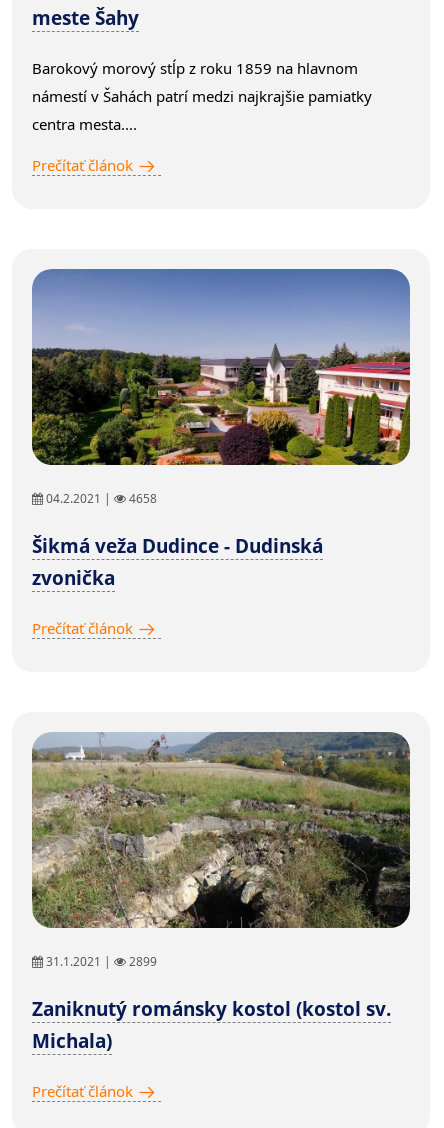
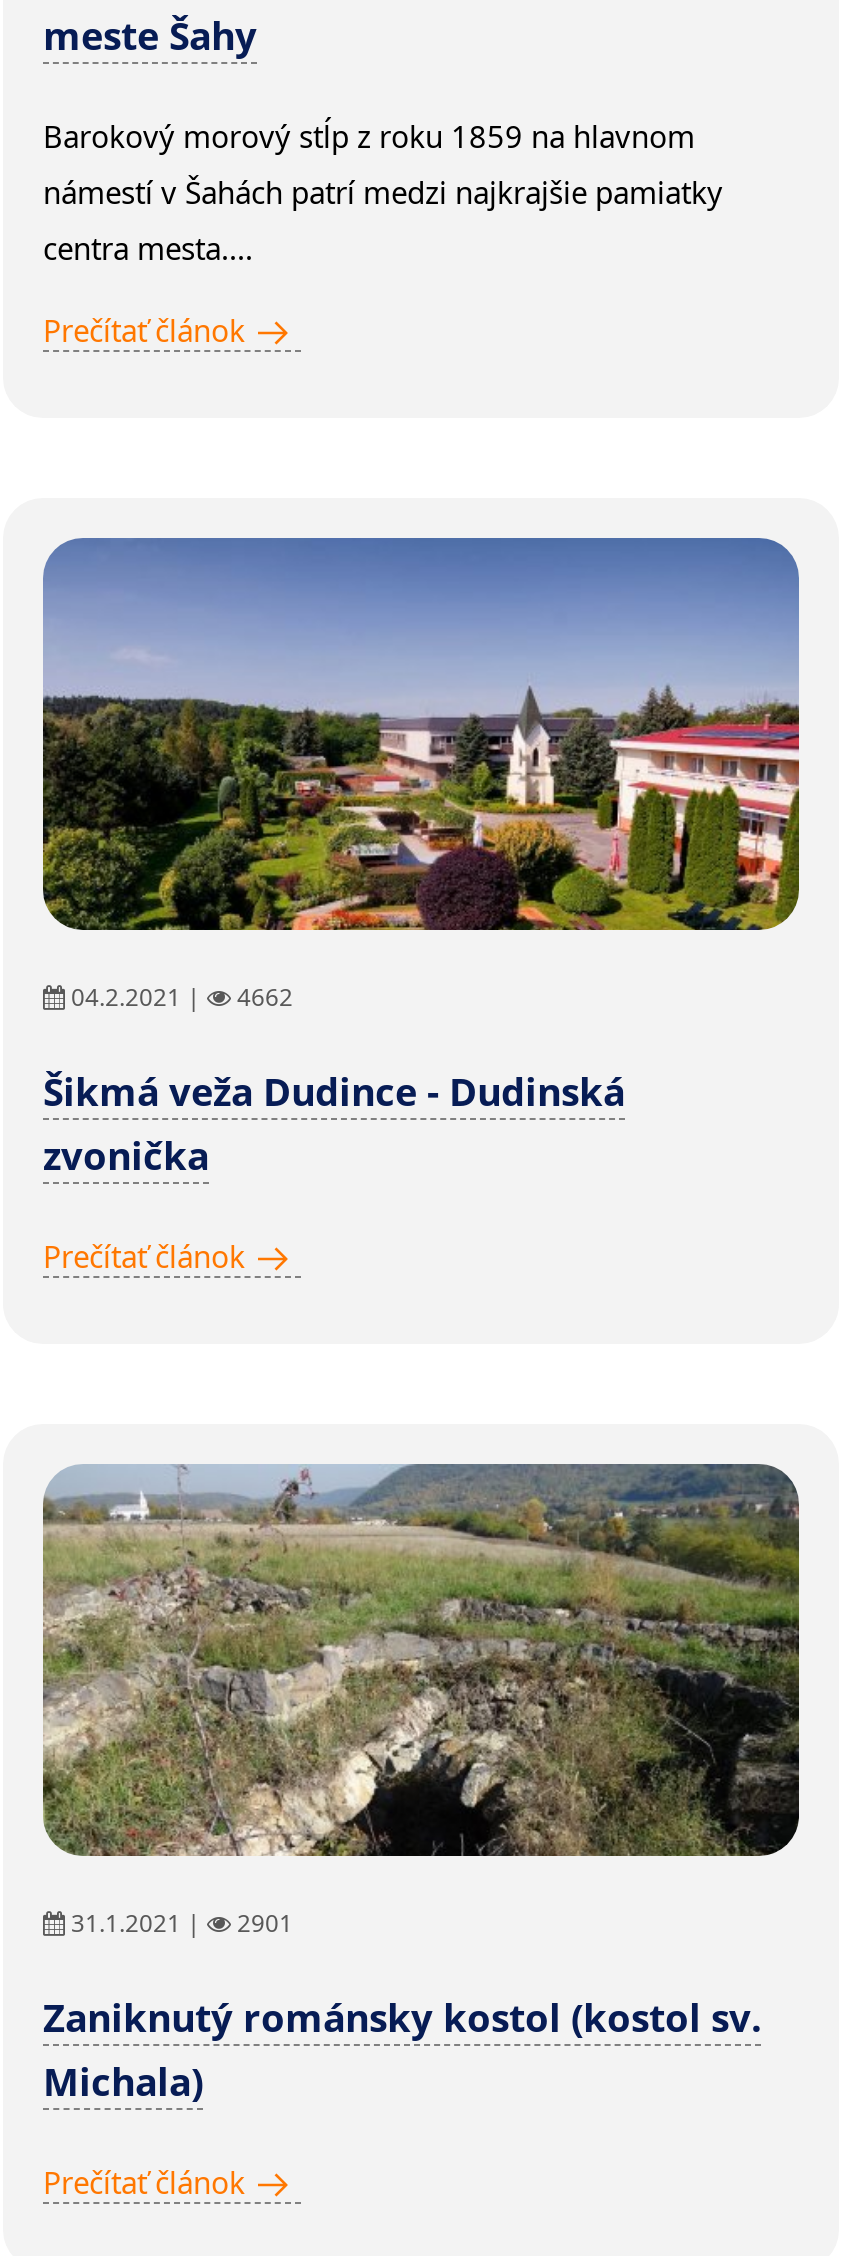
- 4658
+ 4662

- 2899
+ 2901
